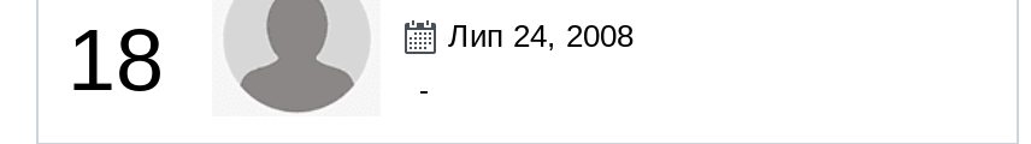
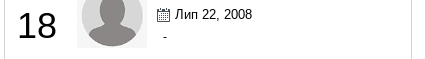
- Лип 24, 2008
+ Лип 22, 2008
